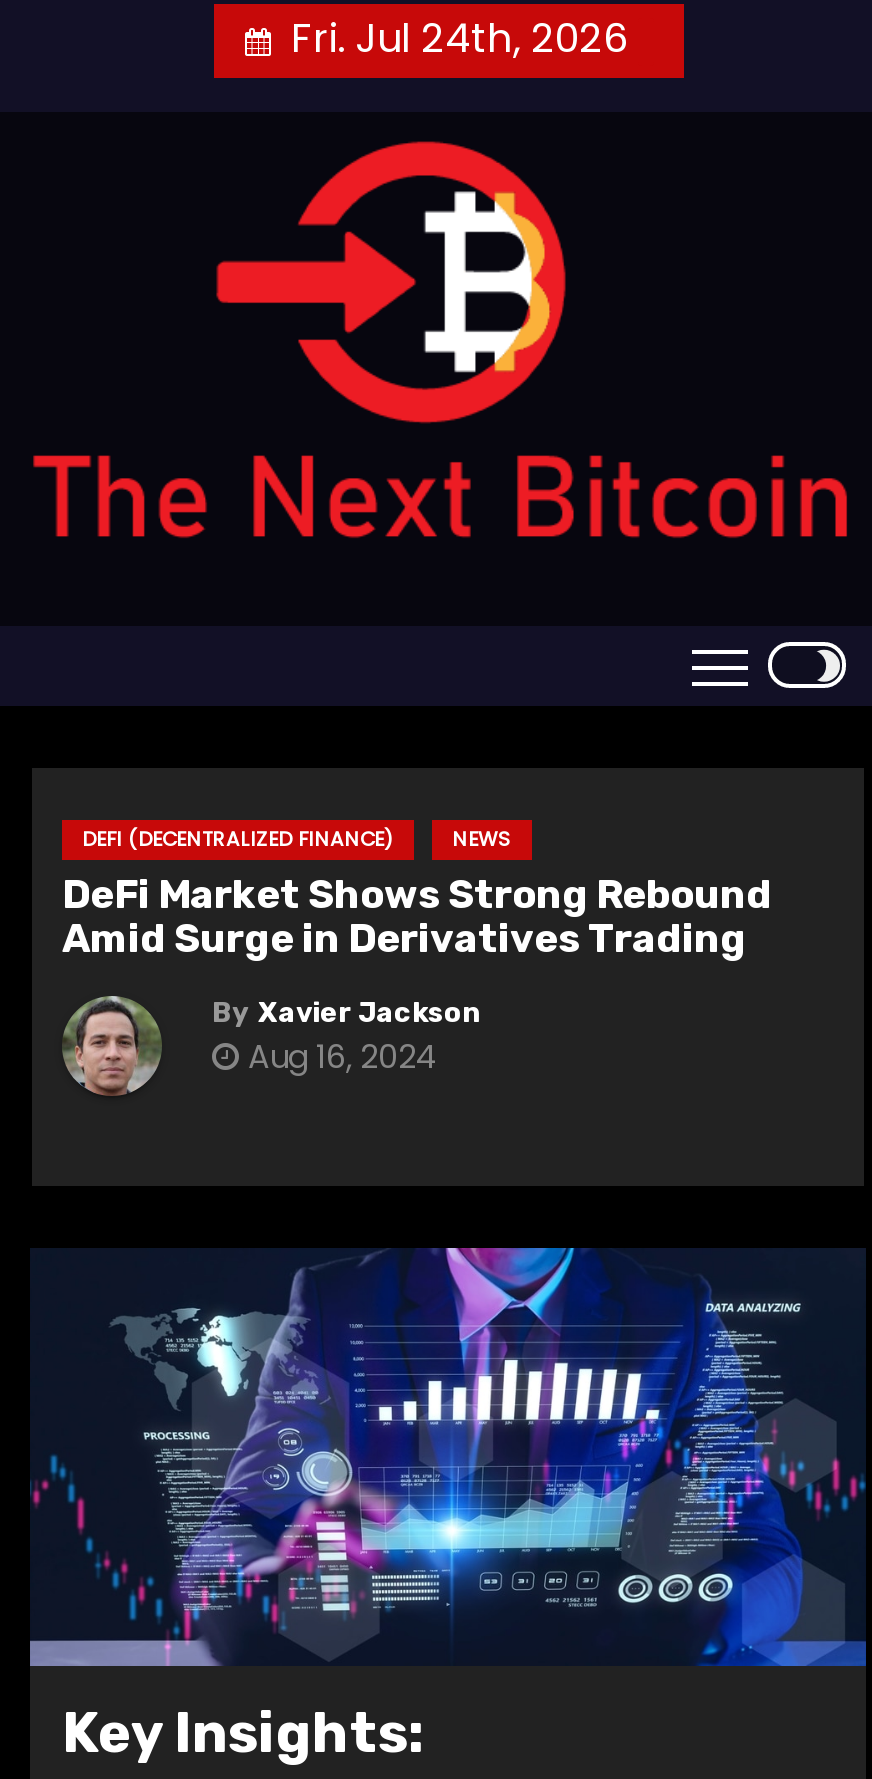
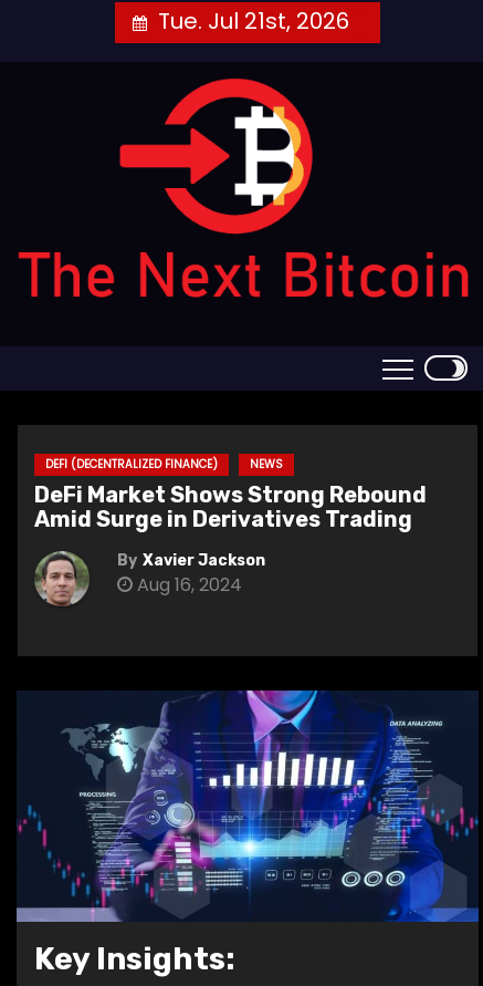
- Fri. Jul 24th, 2026
+ Tue. Jul 21st, 2026
